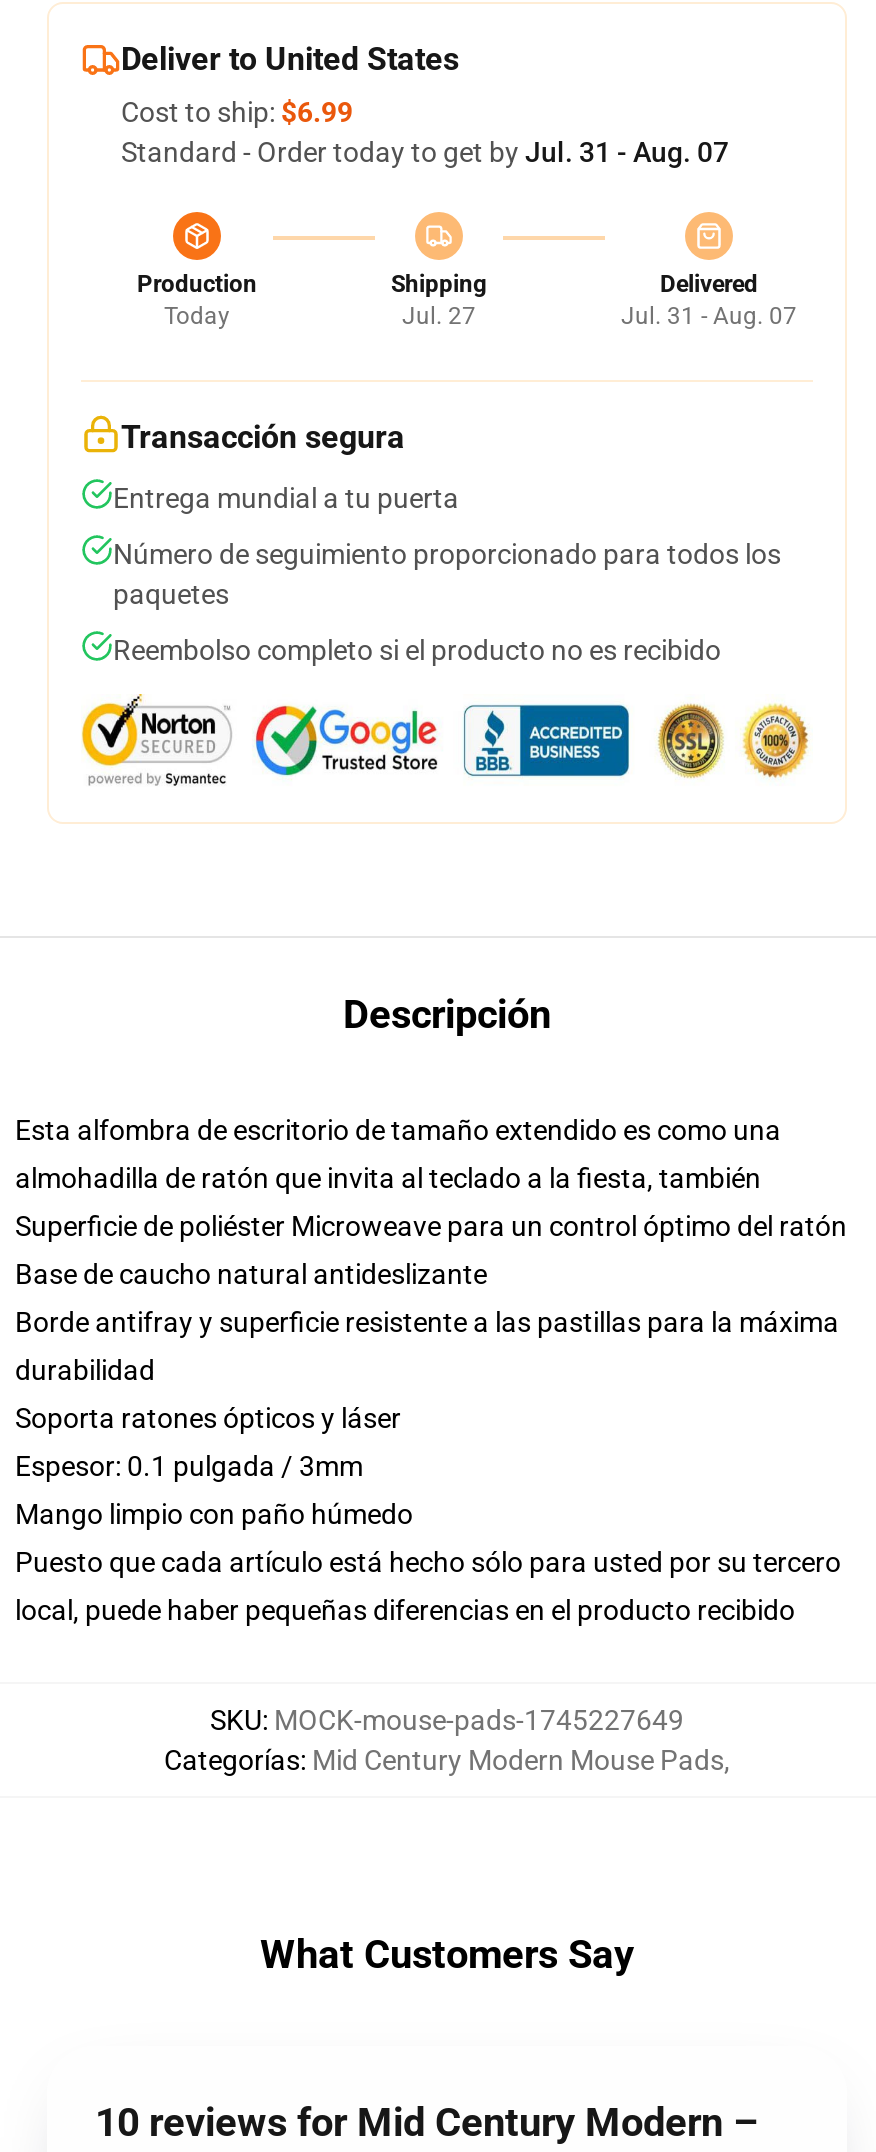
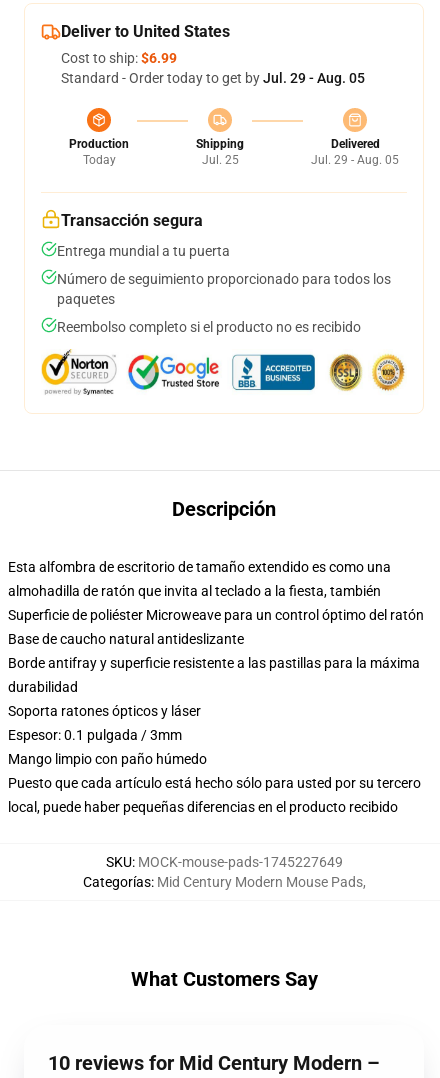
- Standard - Order today to get by Jul. 31 - Aug. 07
+ Standard - Order today to get by Jul. 29 - Aug. 05

- Jul. 27
+ Jul. 25

- Jul. 31 - Aug. 07
+ Jul. 29 - Aug. 05
